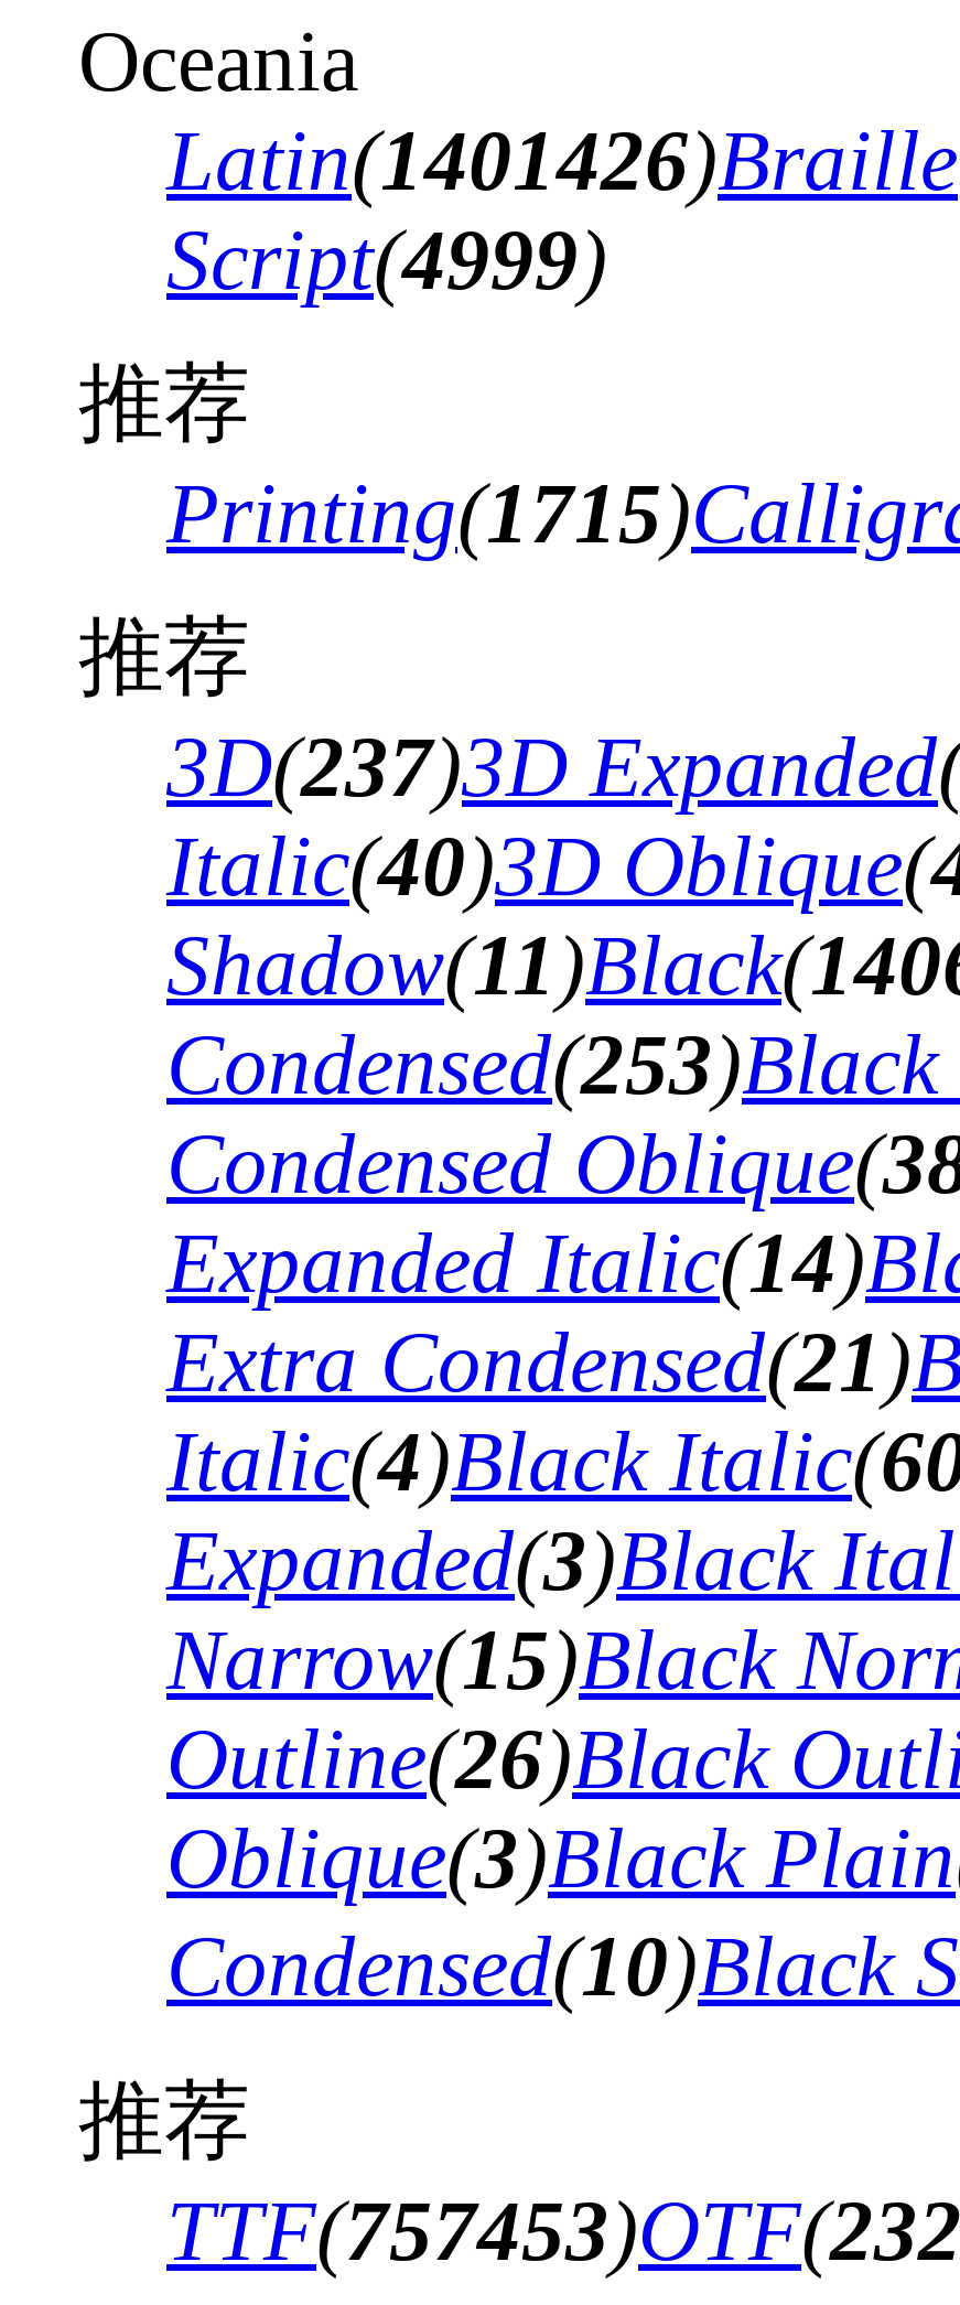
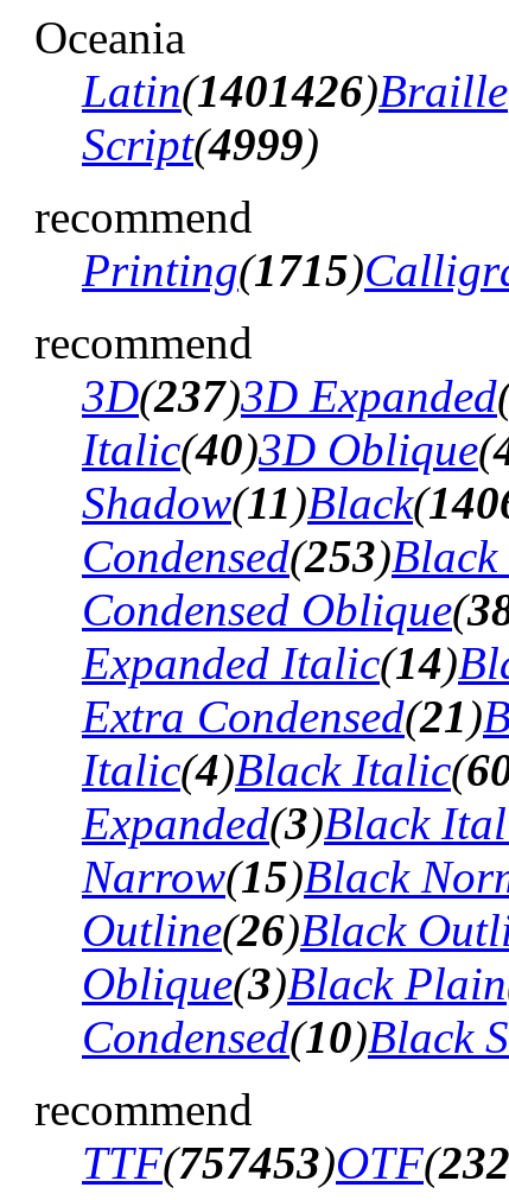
- 推荐
+ recommend

- 推荐
+ recommend

- 推荐
+ recommend
